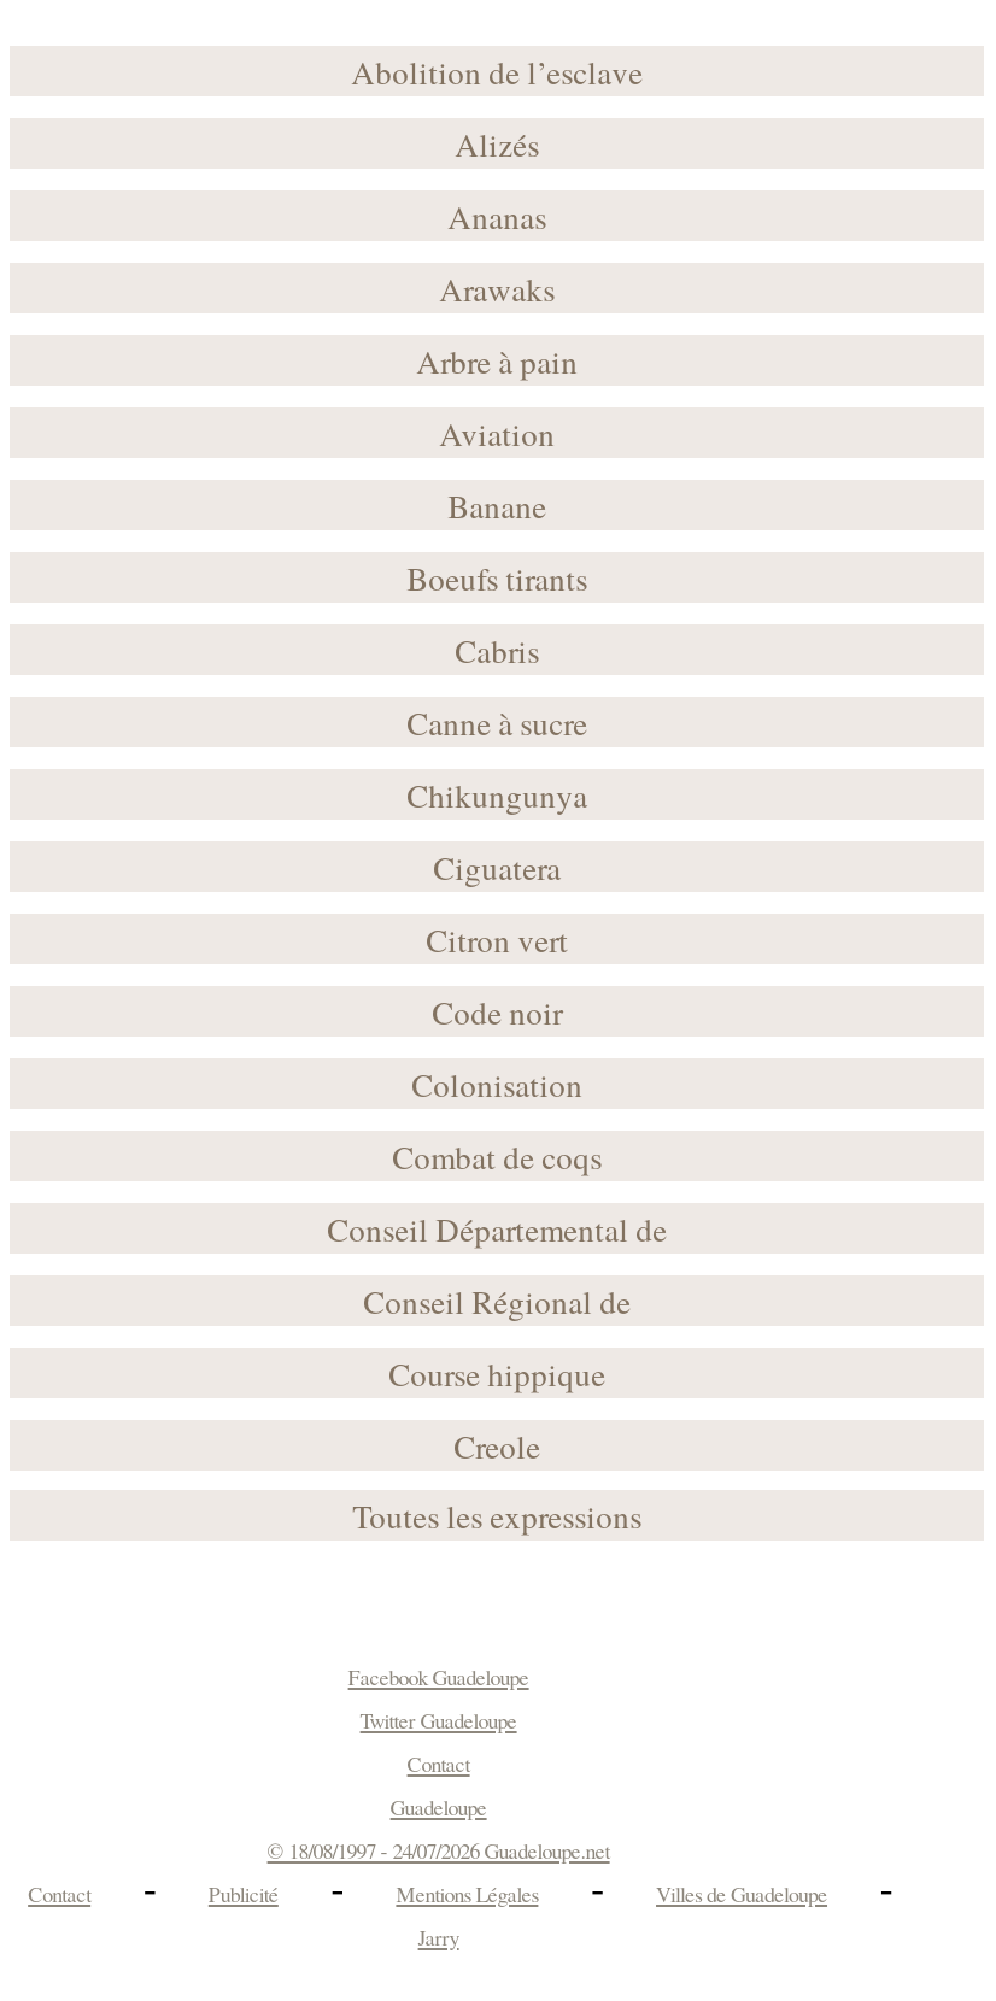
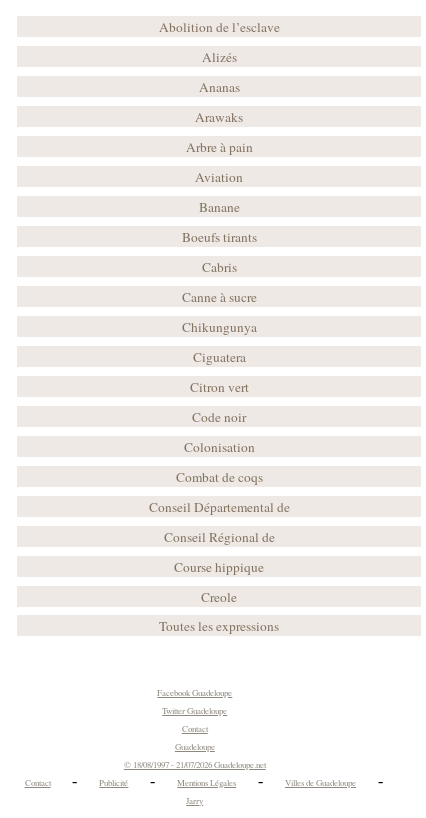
- © 18/08/1997 - 24/07/2026 Guadeloupe.net
+ © 18/08/1997 - 21/07/2026 Guadeloupe.net
